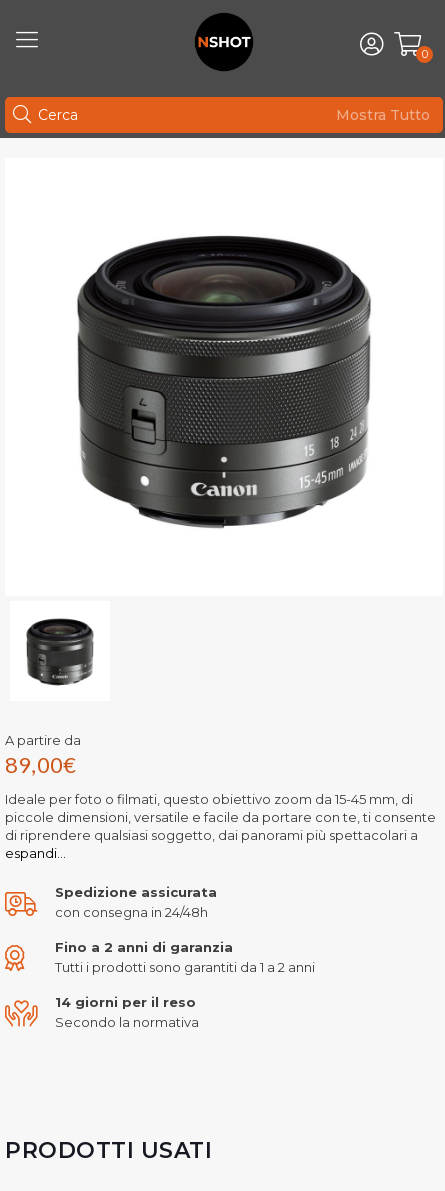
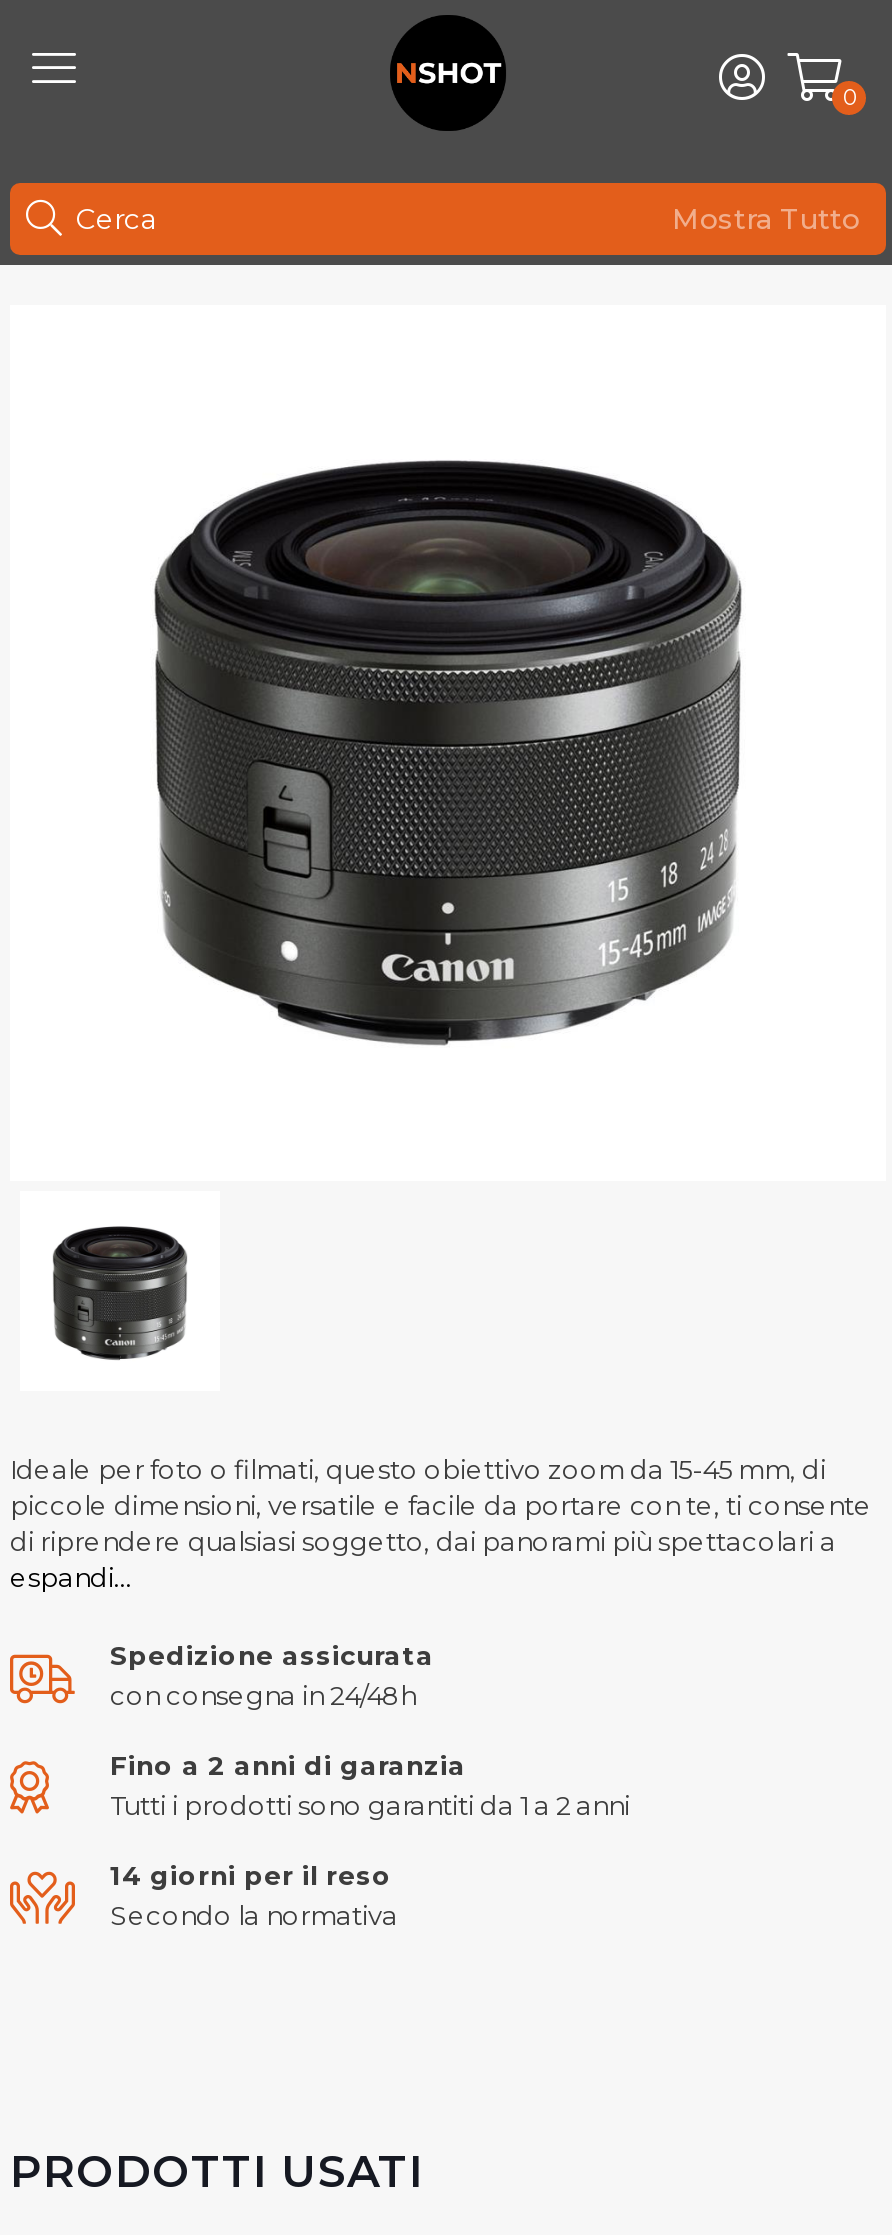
- A partire da
- 89,00€
